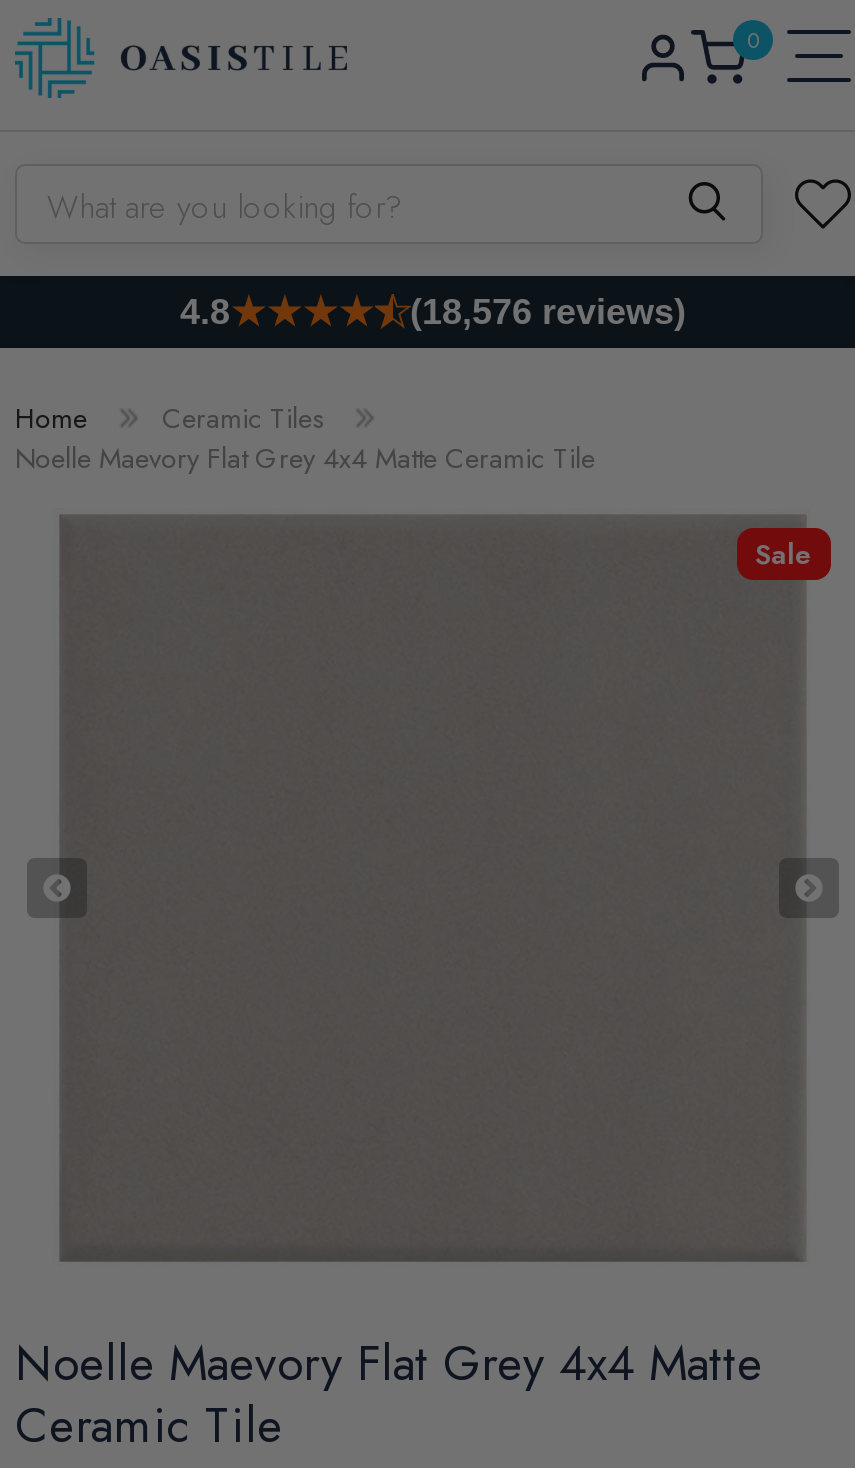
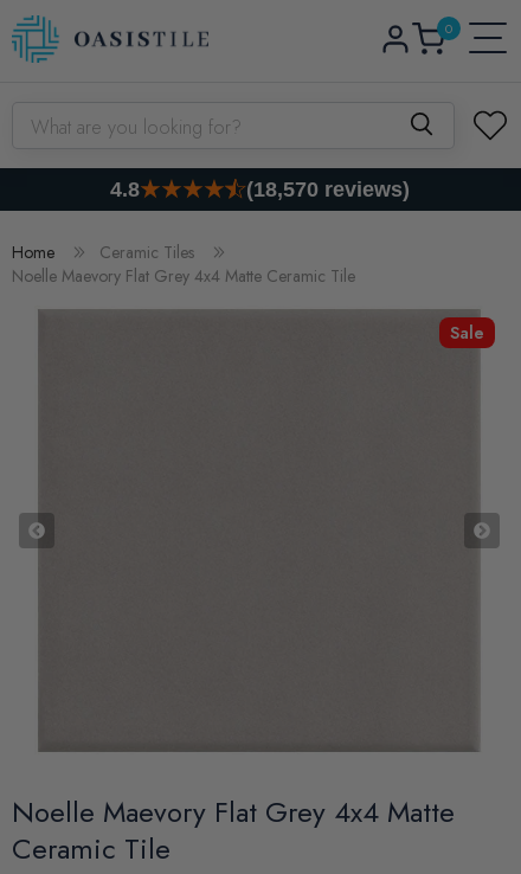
- (18,576 reviews)
+ (18,570 reviews)
